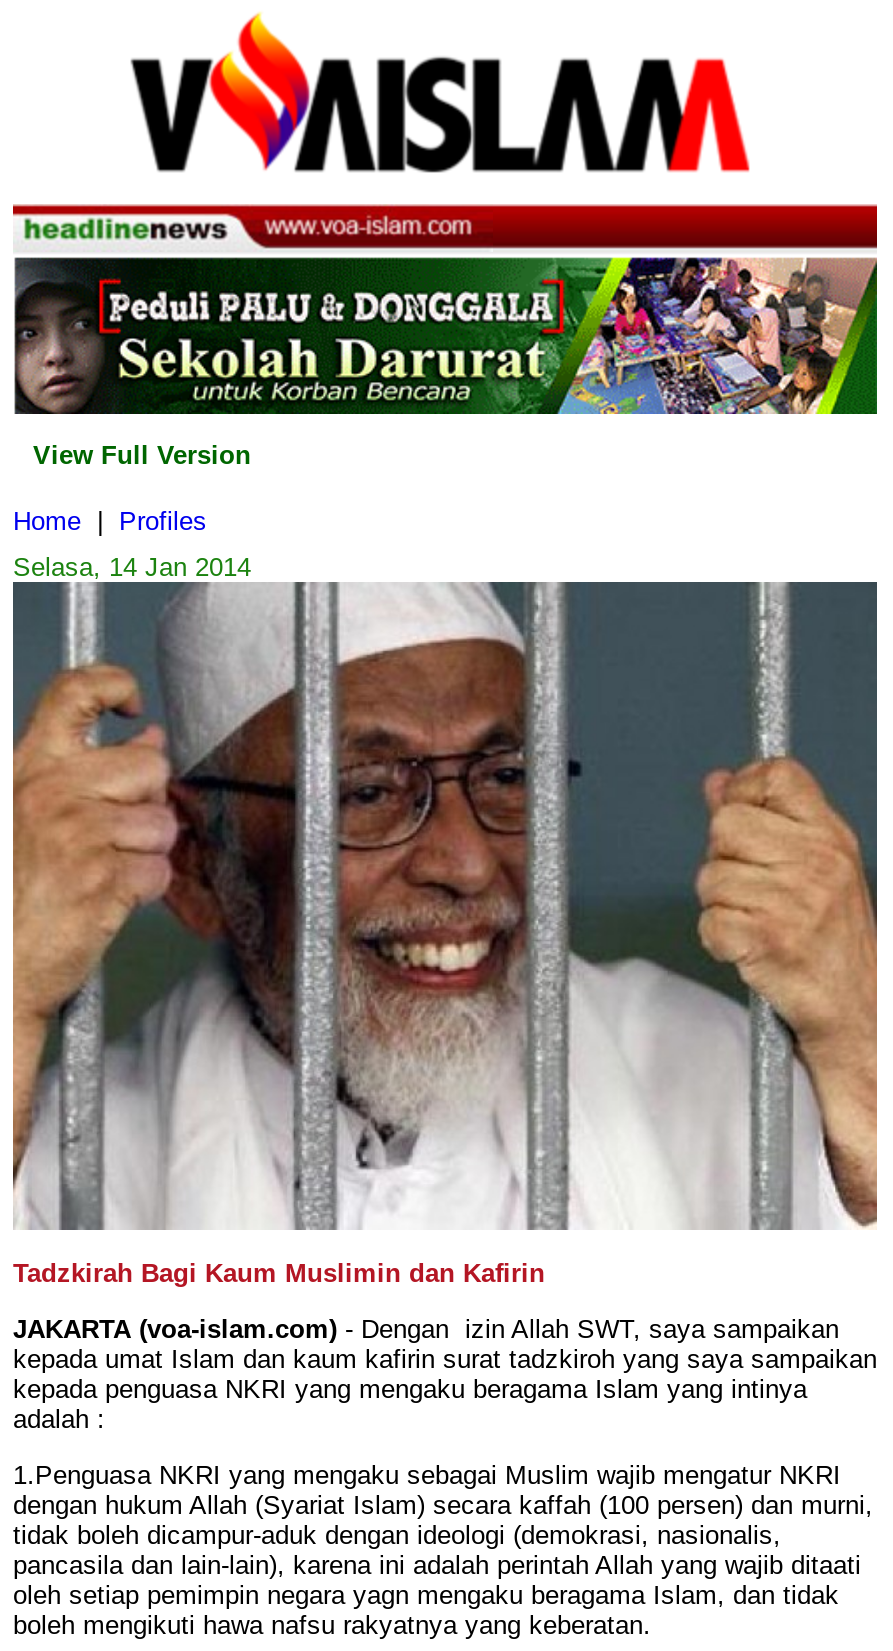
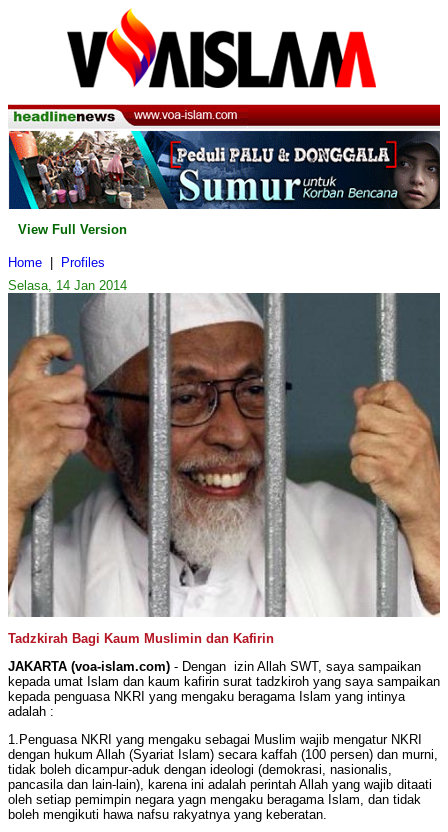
- [image]
+ [image]
